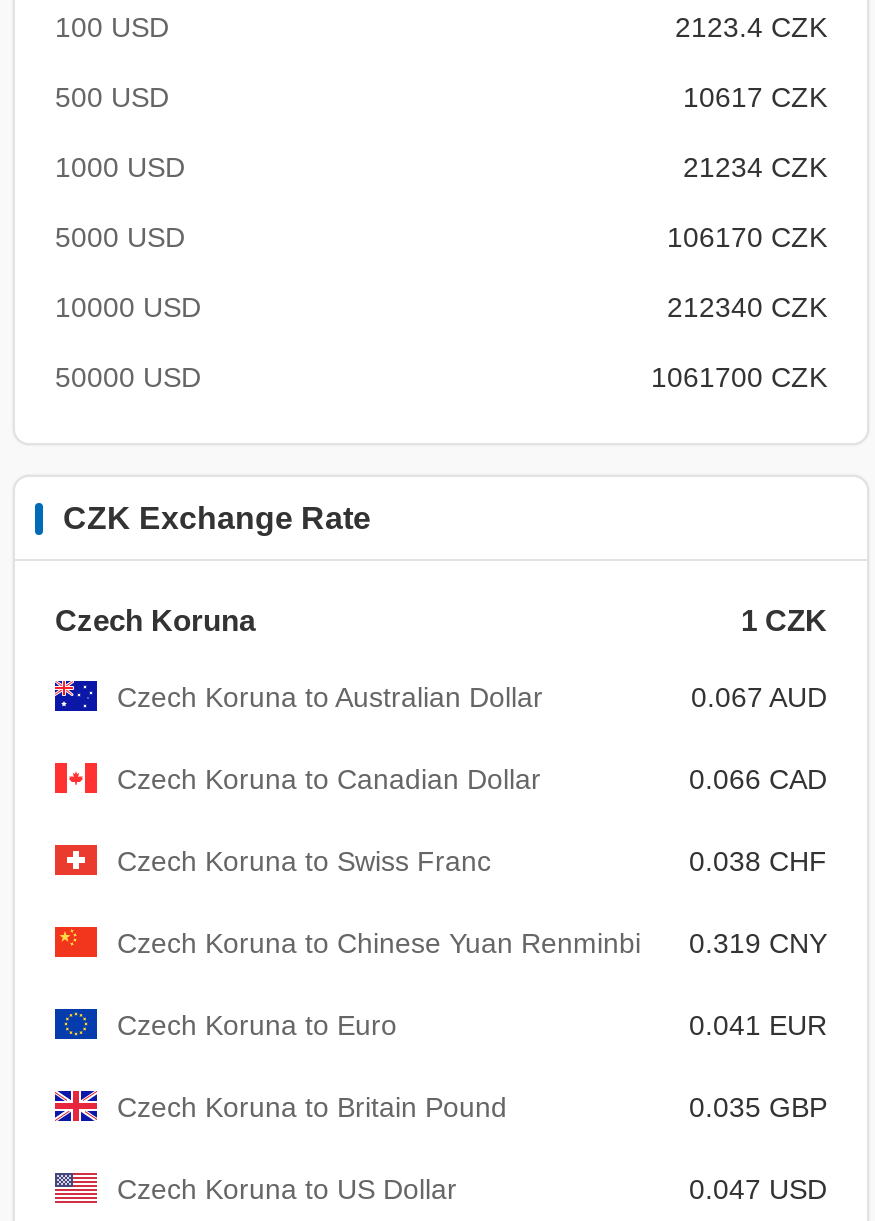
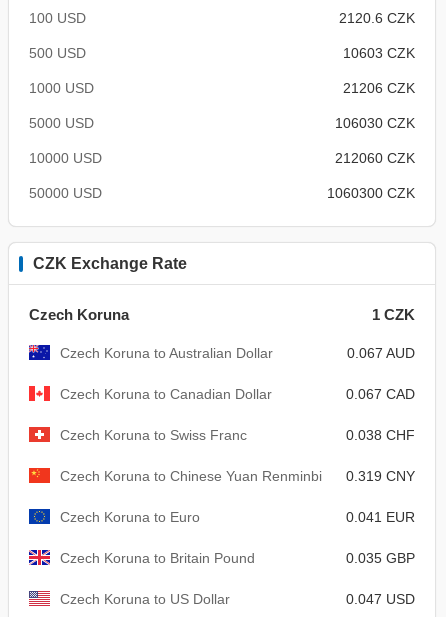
- 2123.4 CZK
+ 2120.6 CZK

- 10617 CZK
+ 10603 CZK

- 21234 CZK
+ 21206 CZK

- 106170 CZK
+ 106030 CZK

- 212340 CZK
+ 212060 CZK

- 1061700 CZK
+ 1060300 CZK

- 0.066 CAD
+ 0.067 CAD
